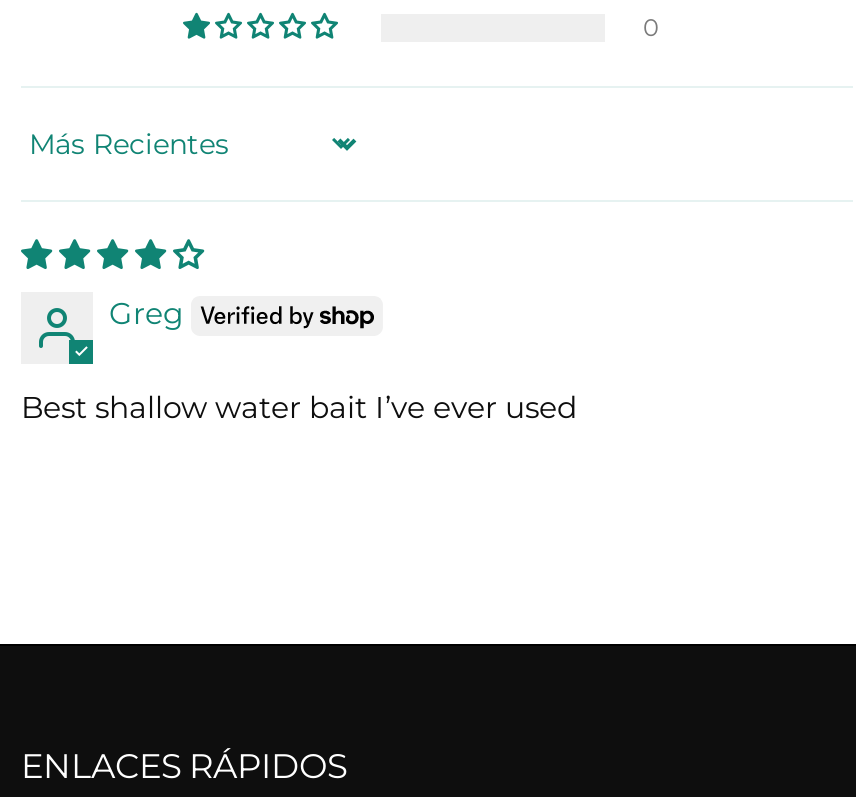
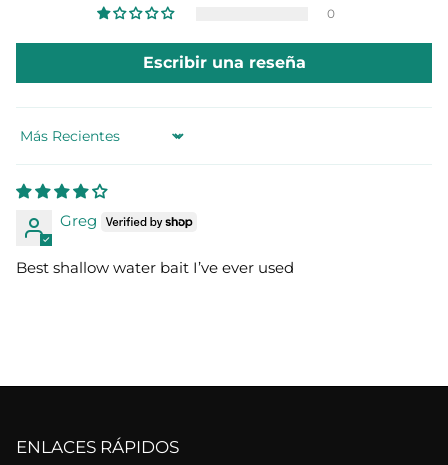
+ Escribir una reseña
